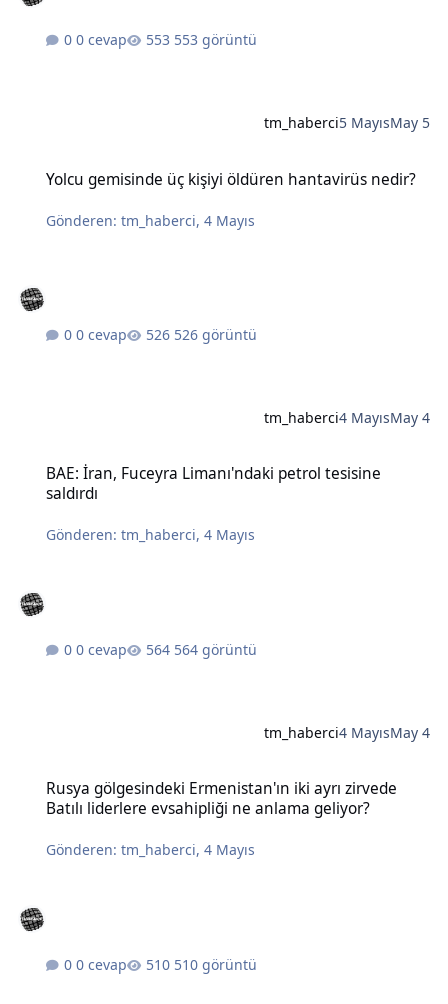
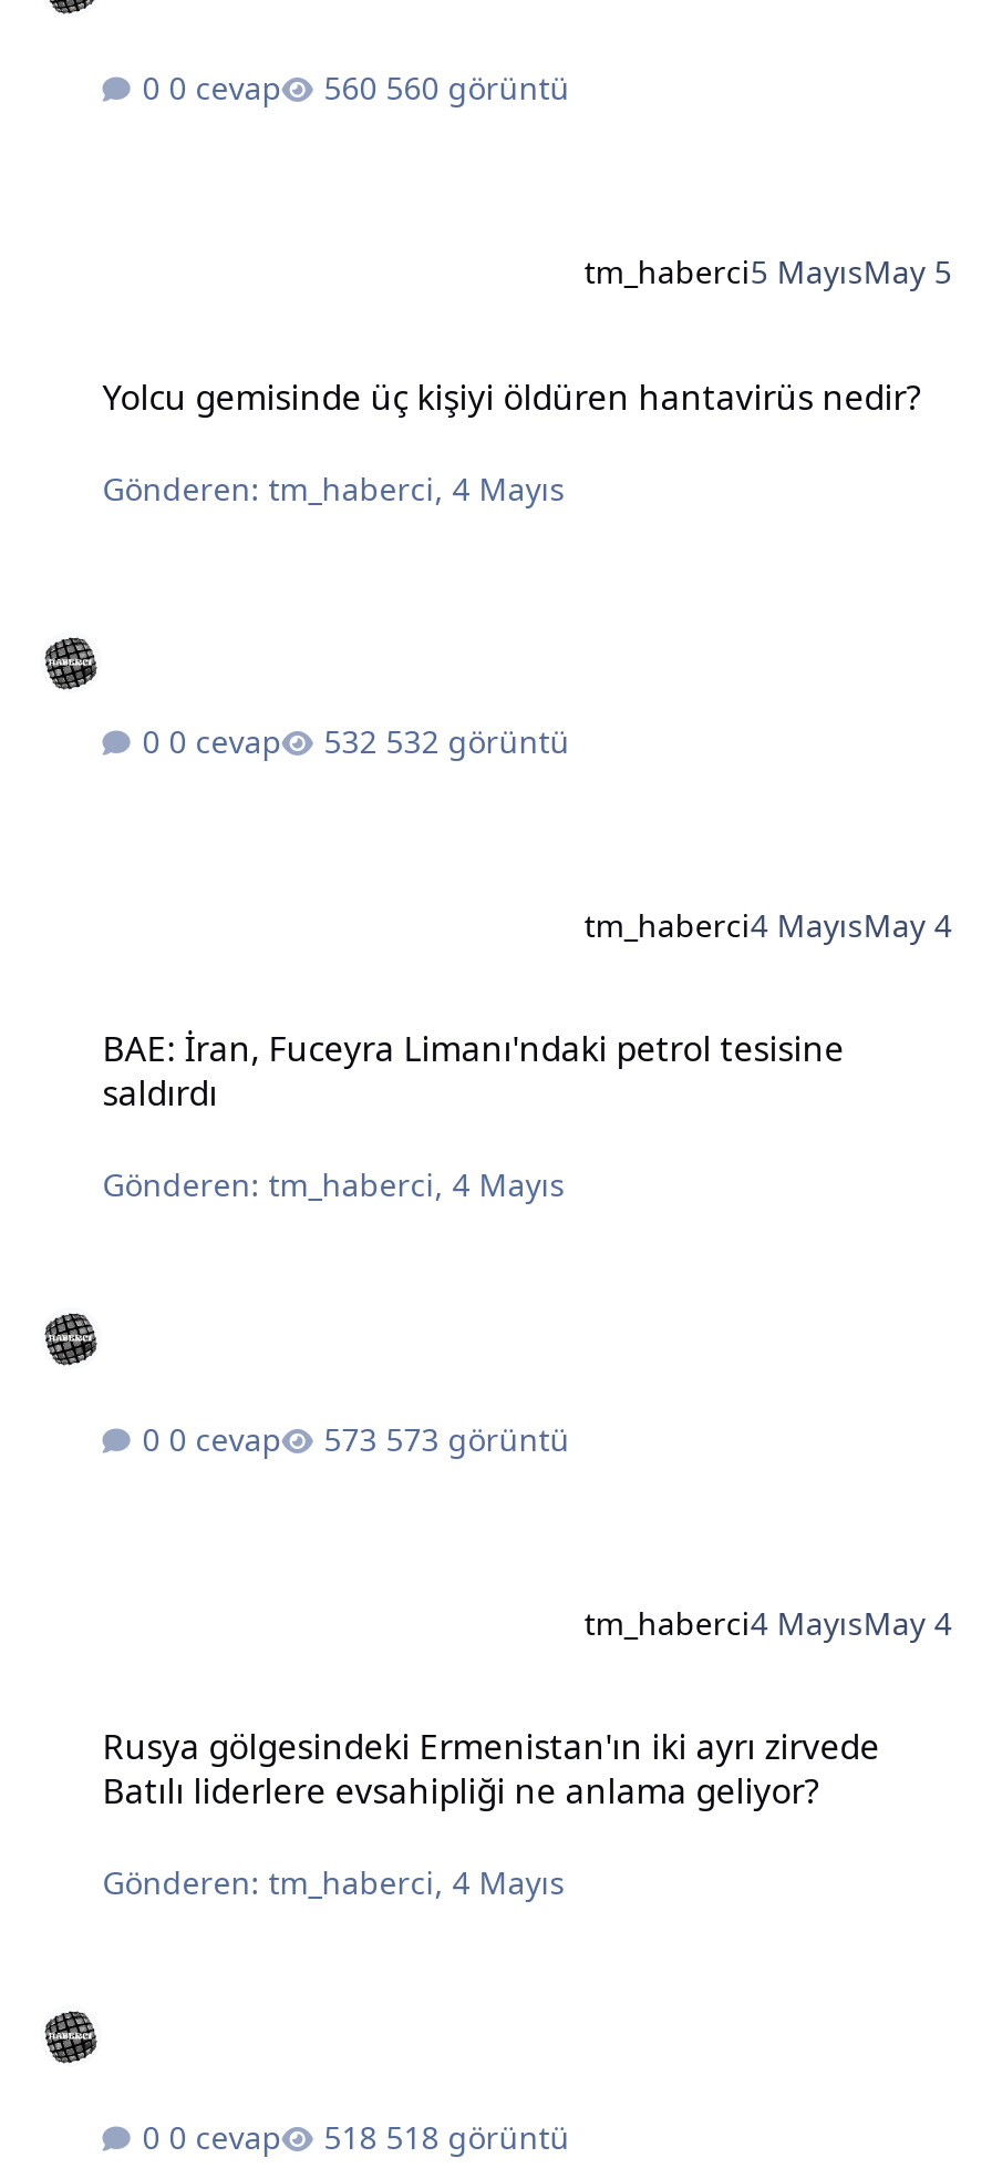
- 553 görüntü
+ 560 görüntü

- 526 görüntü
+ 532 görüntü

- 564 görüntü
+ 573 görüntü

- 510 görüntü
+ 518 görüntü
